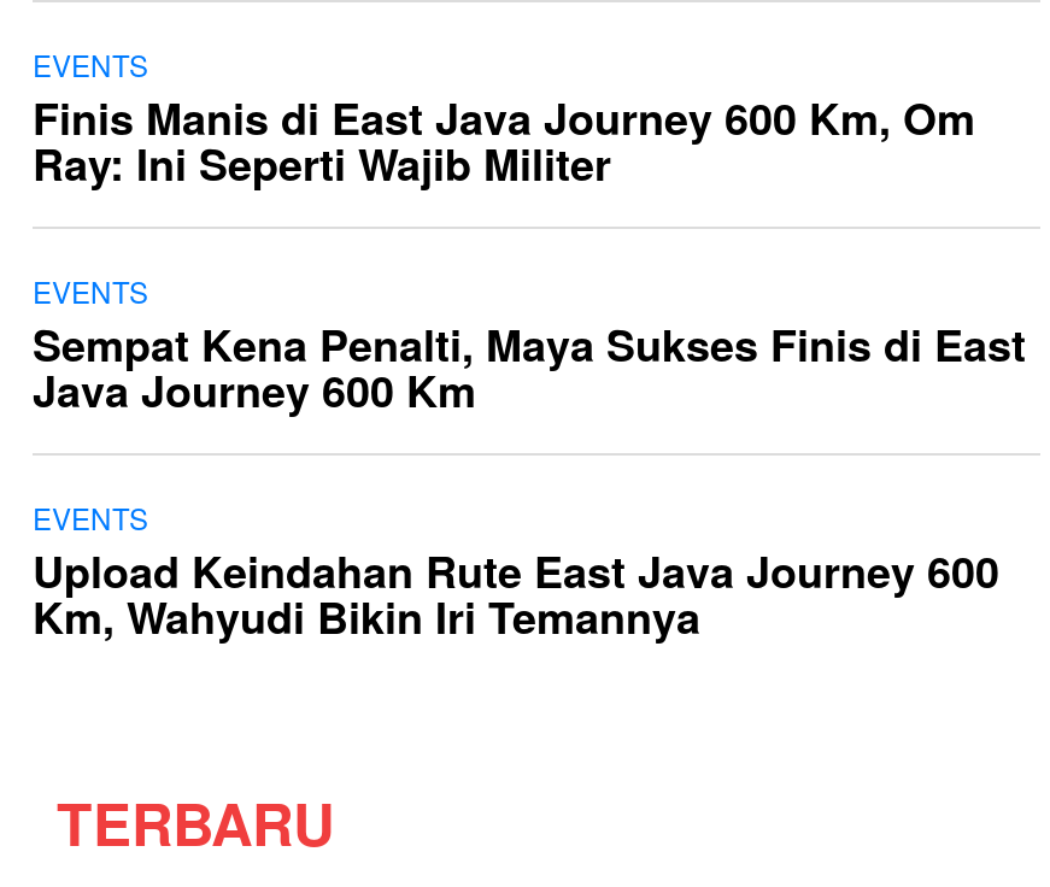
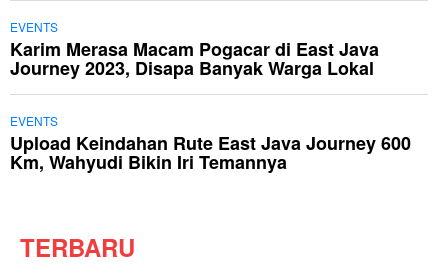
- Finis Manis di East Java Journey 600 Km, Om
- Ray: Ini Seperti Wajib Militer
- EVENTS
- Sempat Kena Penalti, Maya Sukses Finis di East
- Java Journey 600 Km
+ Karim Merasa Macam Pogacar di East Java
+ Journey 2023, Disapa Banyak Warga Lokal
